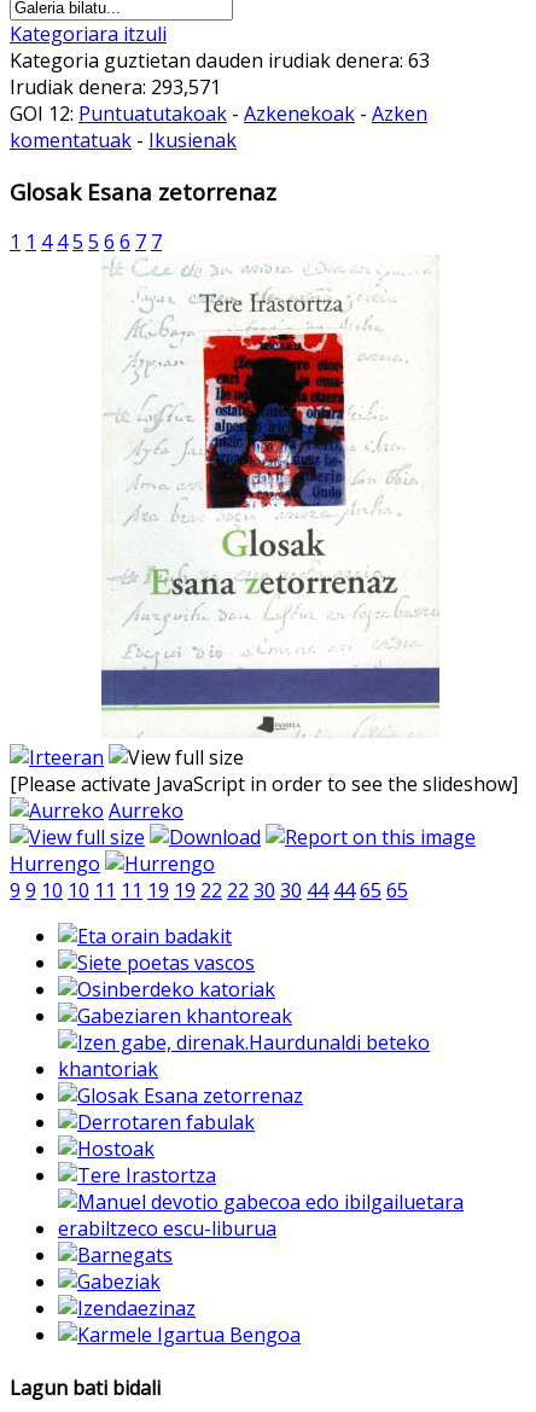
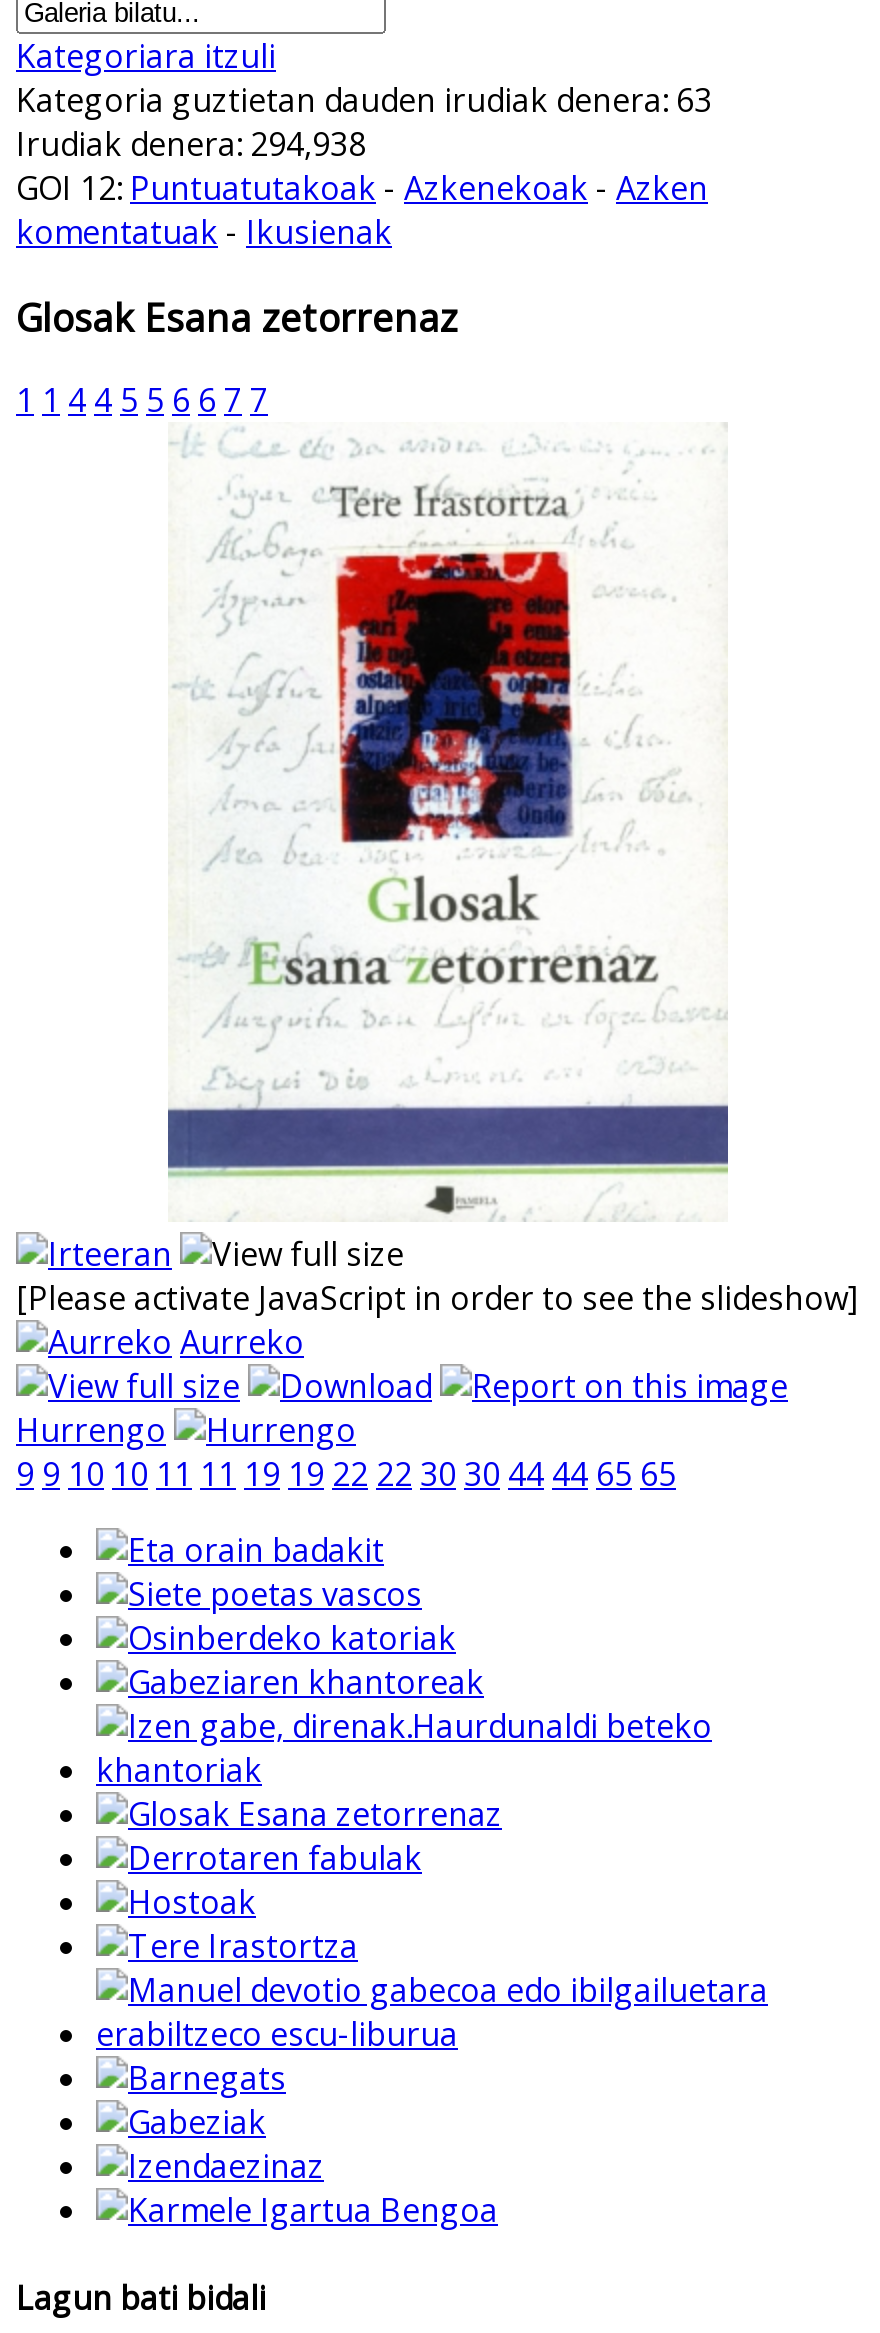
- Irudiak denera: 293,571
+ Irudiak denera: 294,938
